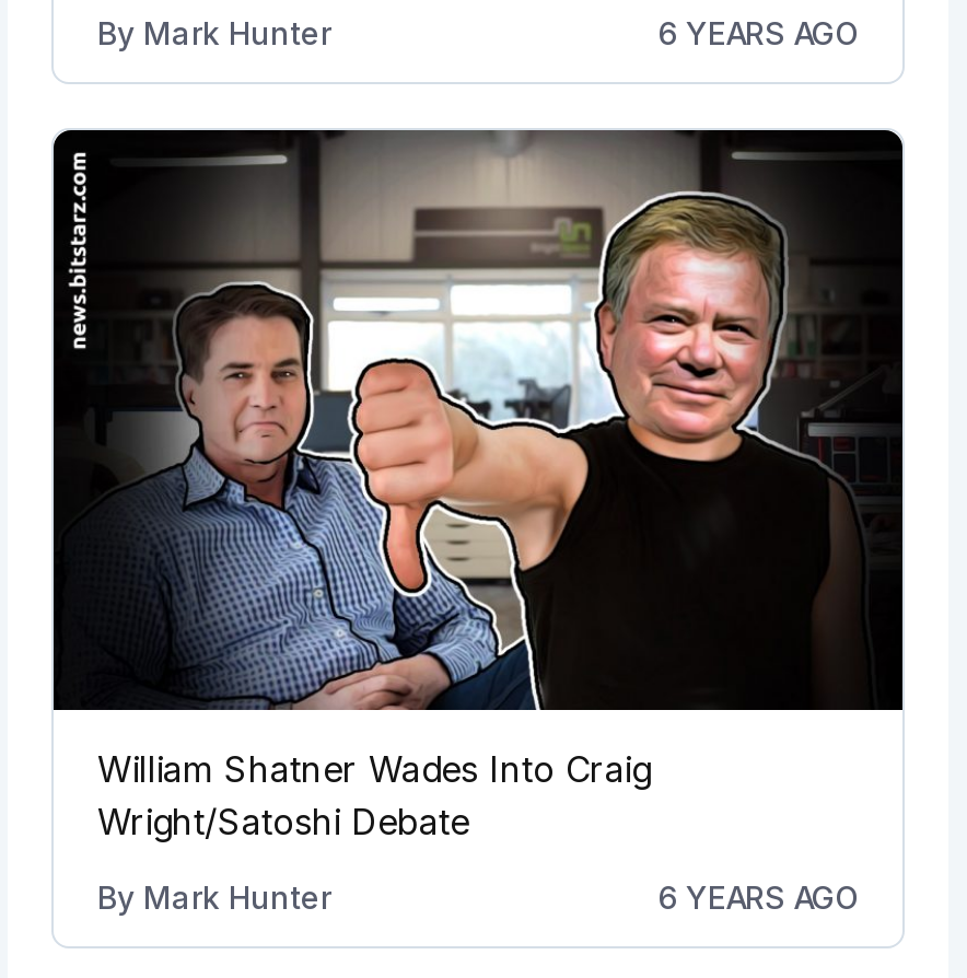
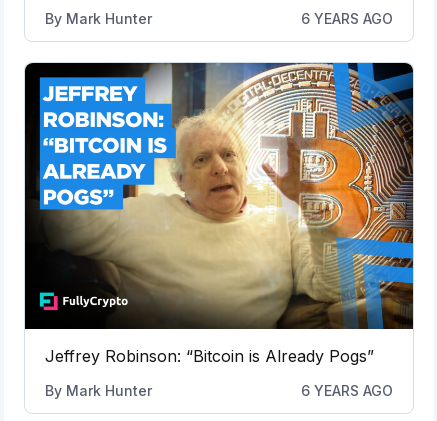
- [image]
- William Shatner Wades Into Craig
- Wright/Satoshi Debate
+ [image]
+ Jeffrey Robinson: “Bitcoin is Already Pogs”
